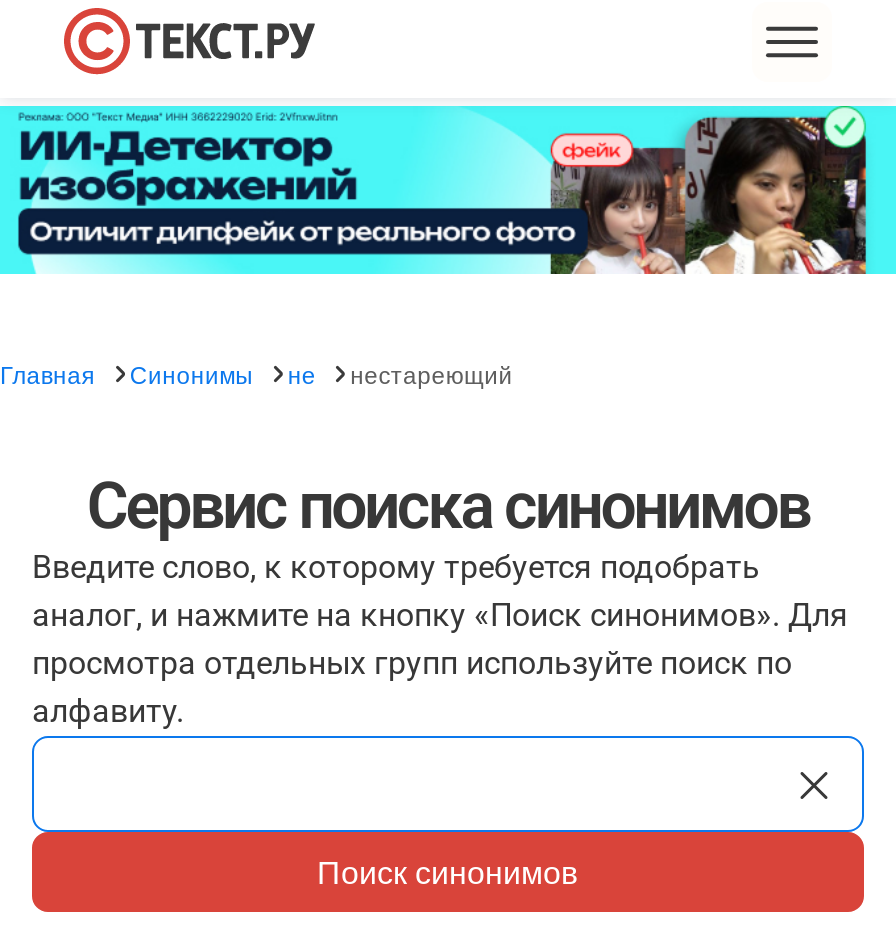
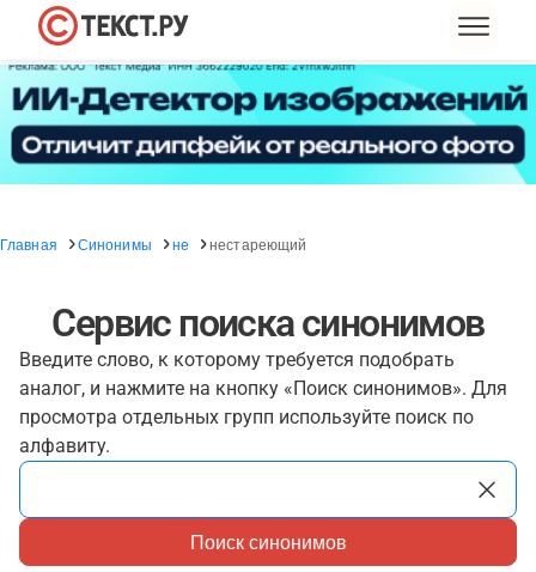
- [image]
+ [image]
